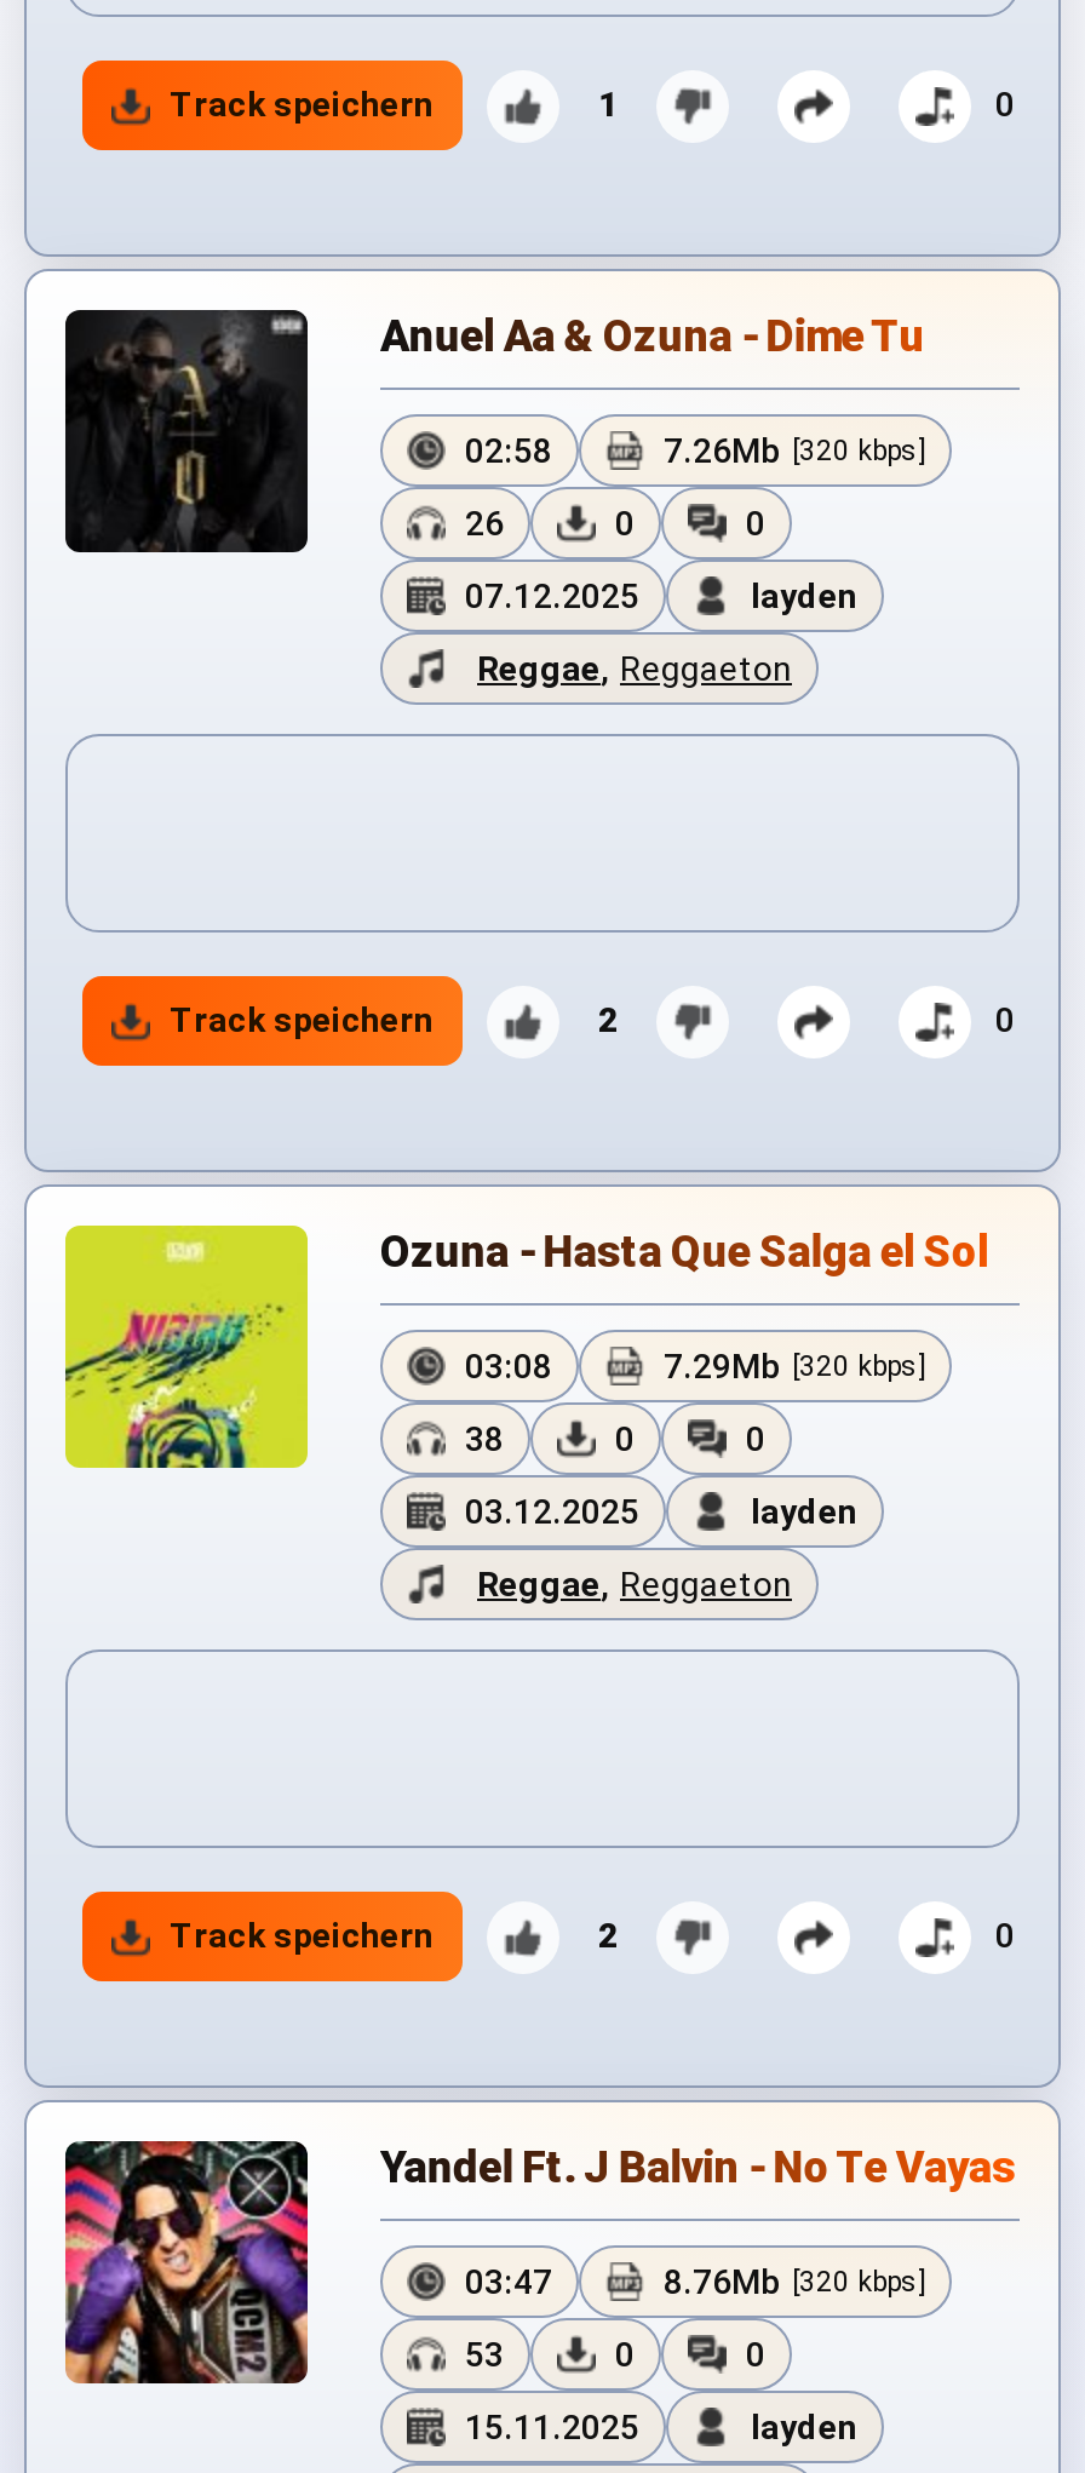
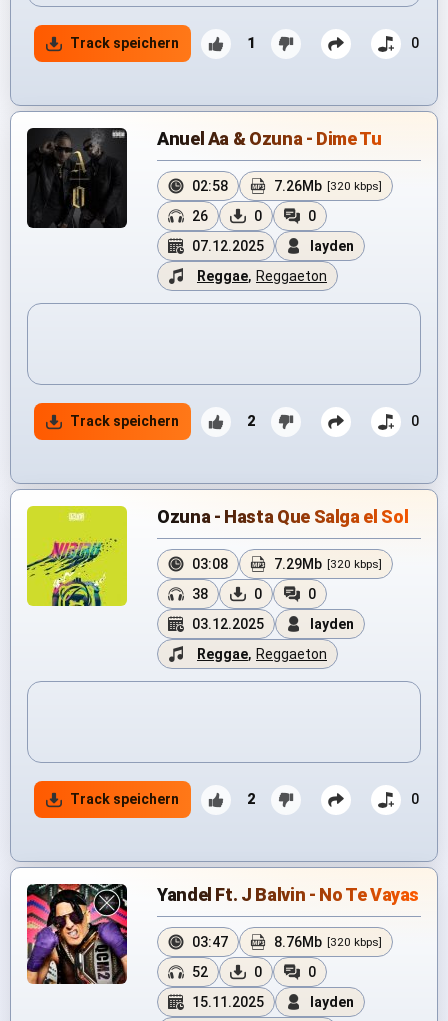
- 53
+ 52
